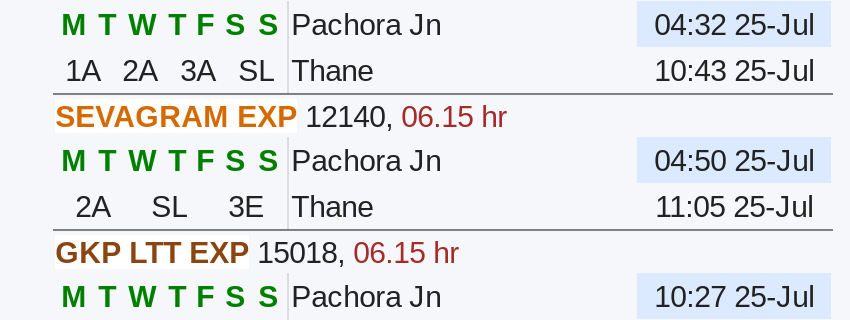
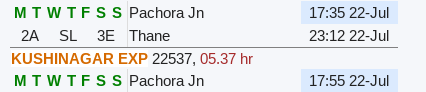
- 04:32 25-Jul
- 1A
- 2A
- 3A
- SL Thane
- 10:43 25-Jul
- SEVAGRAM EXP 12140, 06.15 hr
- M T W T F S S Pachora Jn
- 04:50 25-Jul
+ 17:35 22-Jul

- 11:05 25-Jul
- GKP LTT EXP 15018, 06.15 hr
+ 23:12 22-Jul
+ KUSHINAGAR EXP 22537, 05.37 hr

- 10:27 25-Jul
+ 17:55 22-Jul
